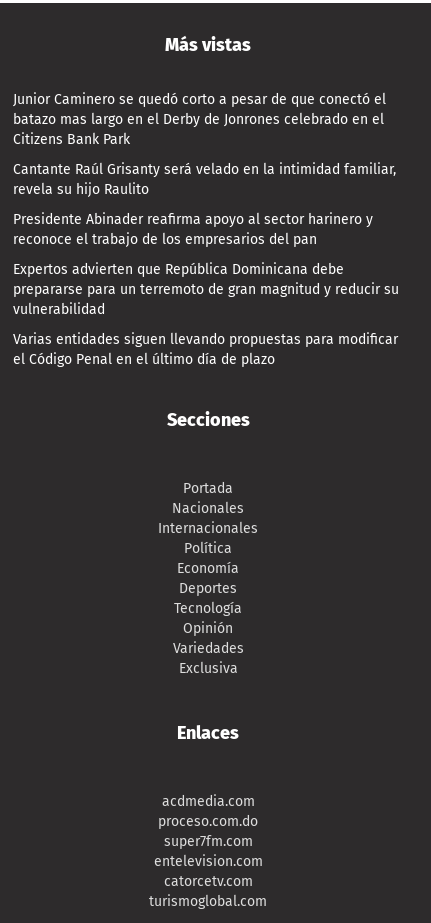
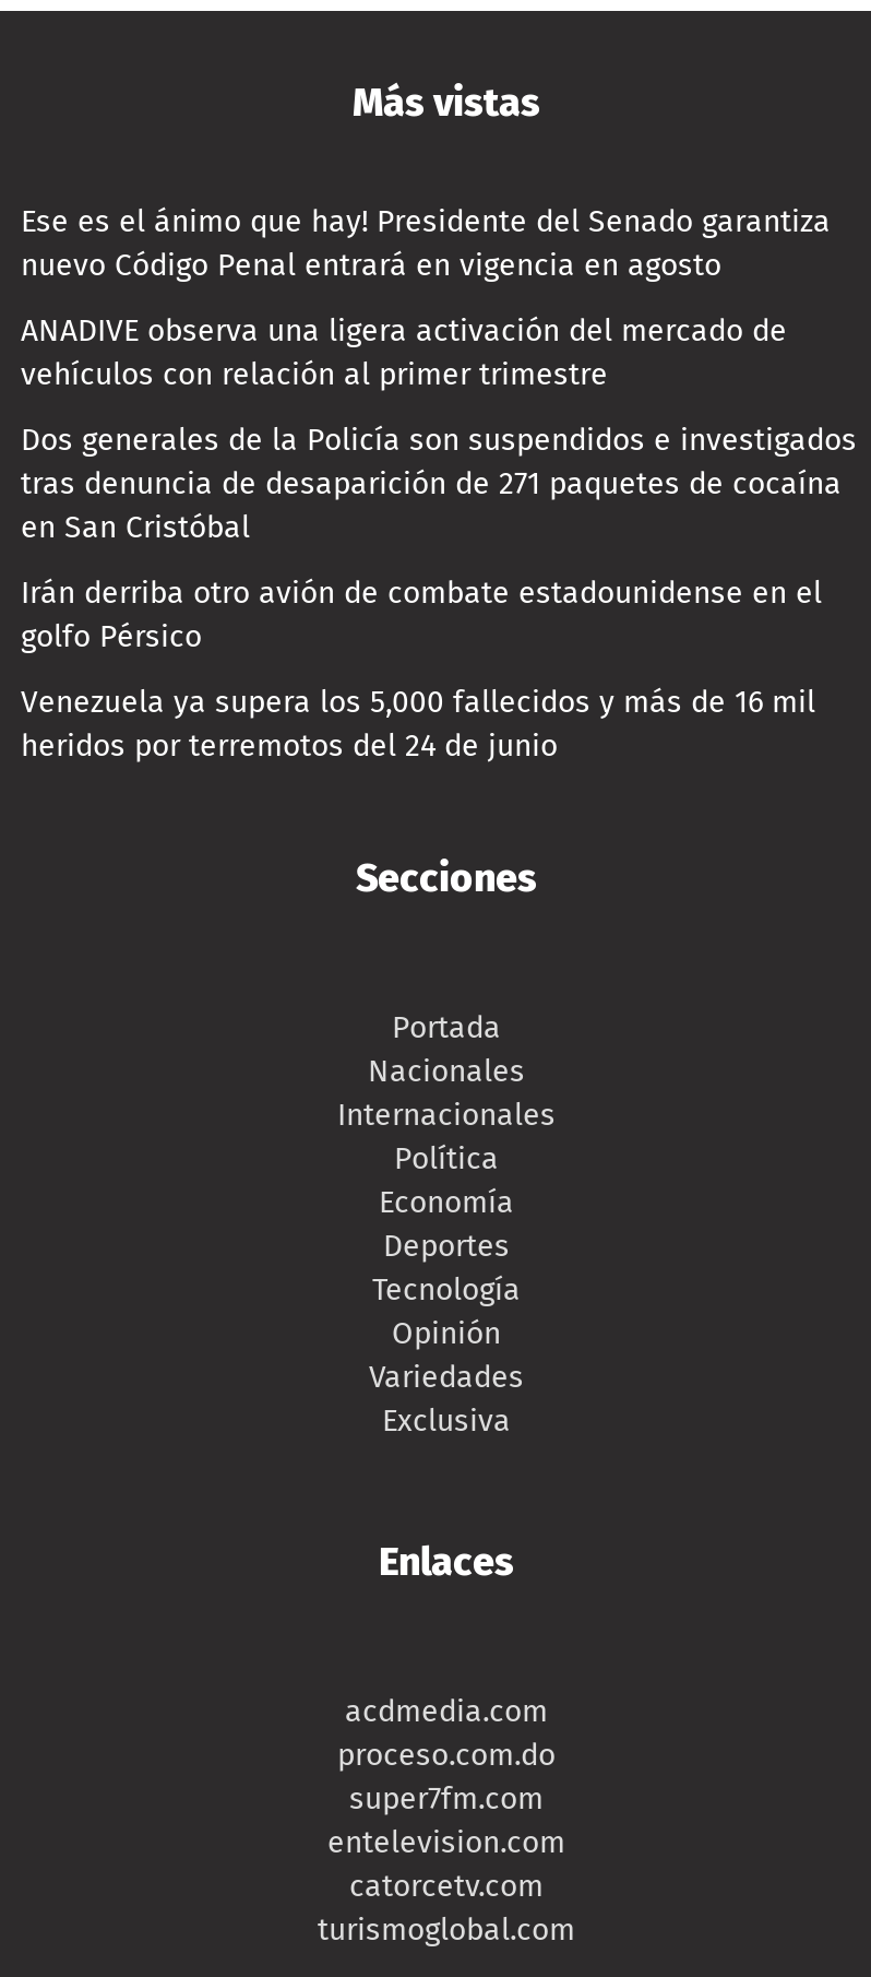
- Junior Caminero se quedó corto a pesar de que conectó el
- batazo mas largo en el Derby de Jonrones celebrado en el
- Citizens Bank Park
+ Ese es el ánimo que hay! Presidente del Senado garantiza
+ nuevo Código Penal entrará en vigencia en agosto

- Cantante Raúl Grisanty será velado en la intimidad familiar,
- revela su hijo Raulito
+ ANADIVE observa una ligera activación del mercado de
+ vehículos con relación al primer trimestre

- Presidente Abinader reafirma apoyo al sector harinero y
- reconoce el trabajo de los empresarios del pan
+ Dos generales de la Policía son suspendidos e investigados
+ tras denuncia de desaparición de 271 paquetes de cocaína
+ en San Cristóbal

- Expertos advierten que República Dominicana debe
- prepararse para un terremoto de gran magnitud y reducir su
- vulnerabilidad
+ Irán derriba otro avión de combate estadounidense en el
+ golfo Pérsico

- Varias entidades siguen llevando propuestas para modificar
- el Código Penal en el último día de plazo
+ Venezuela ya supera los 5,000 fallecidos y más de 16 mil
+ heridos por terremotos del 24 de junio
